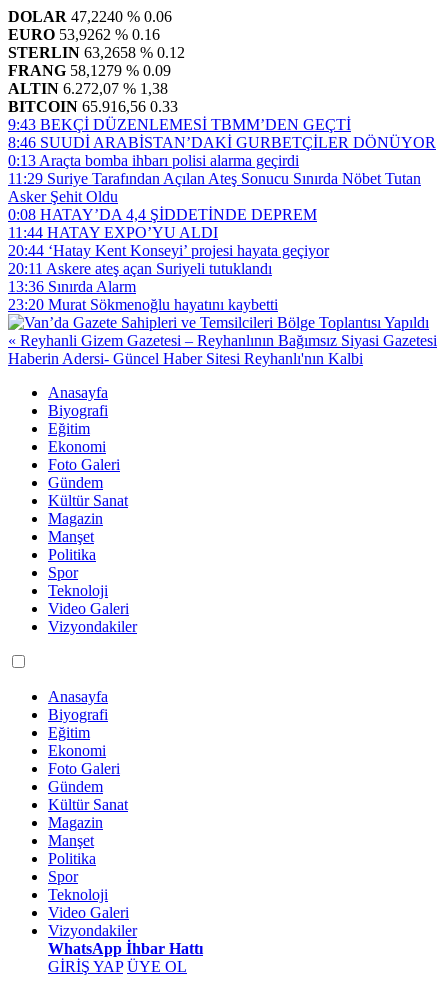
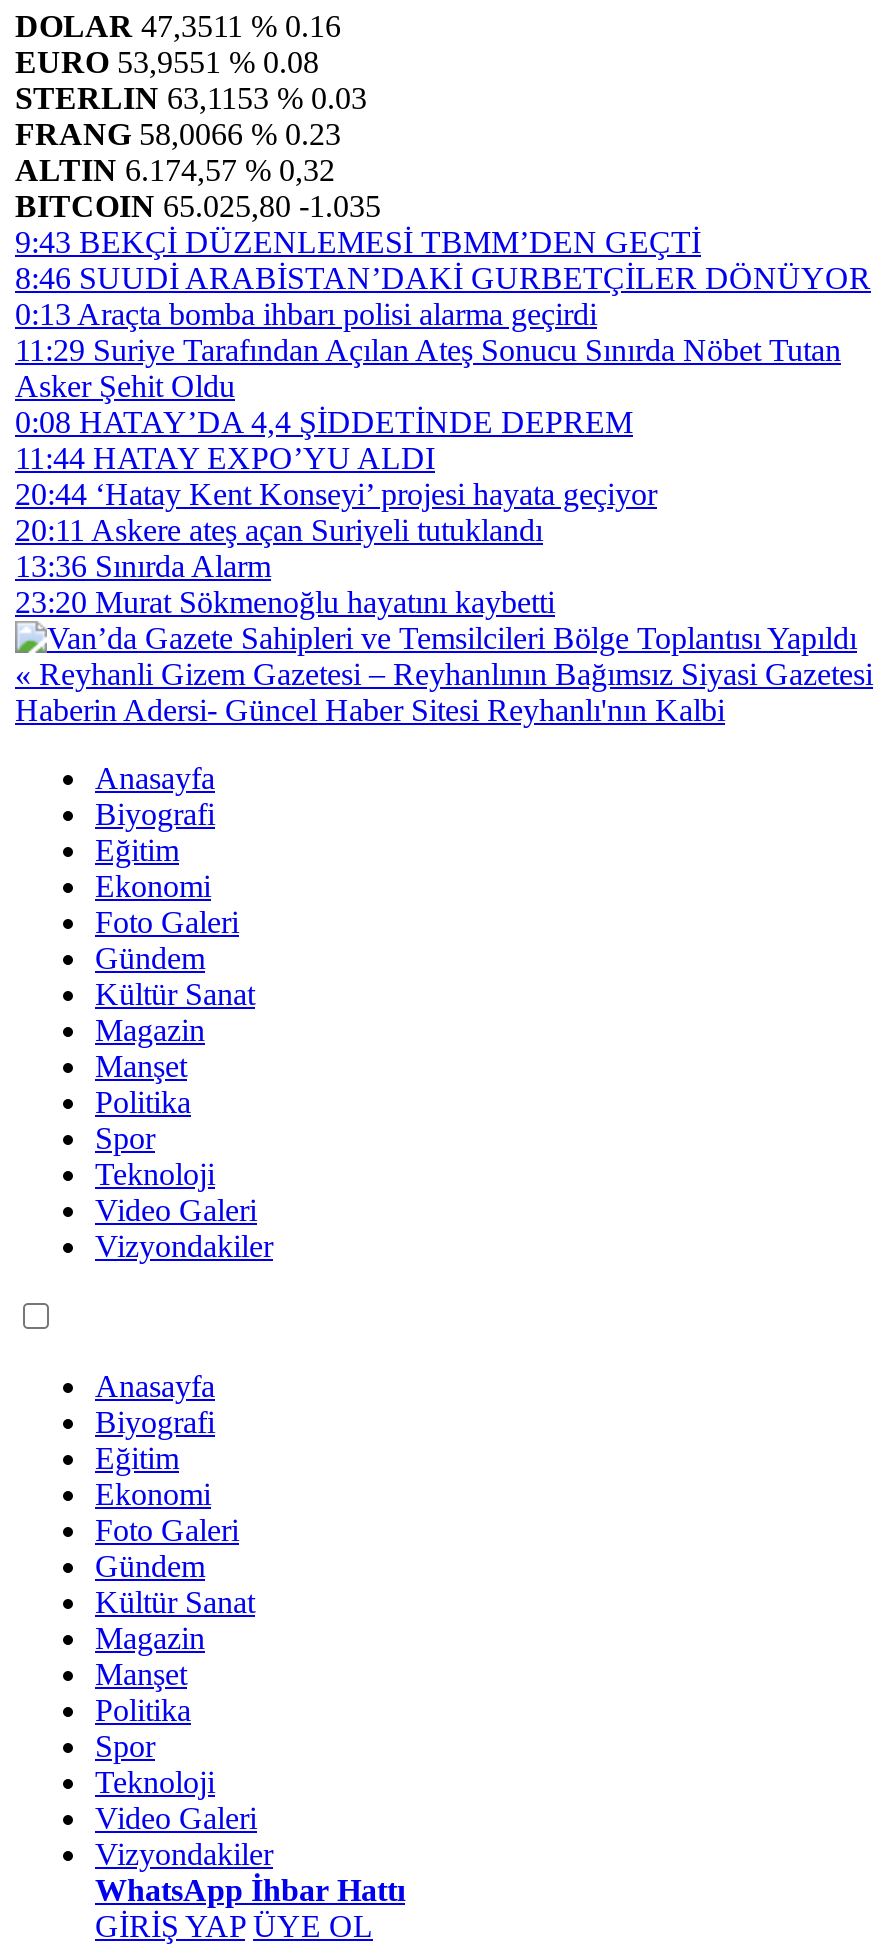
- DOLAR 47,2240 % 0.06
+ DOLAR 47,3511 % 0.16

- EURO 53,9262 % 0.16
+ EURO 53,9551 % 0.08

- STERLIN 63,2658 % 0.12
+ STERLIN 63,1153 % 0.03

- FRANG 58,1279 % 0.09
+ FRANG 58,0066 % 0.23

- ALTIN 6.272,07 % 1,38
+ ALTIN 6.174,57 % 0,32

- BITCOIN 65.916,56 0.33
+ BITCOIN 65.025,80 -1.035
